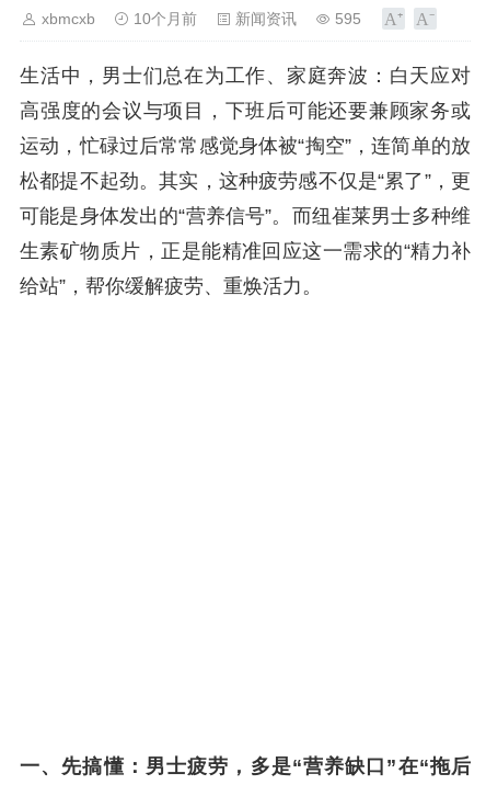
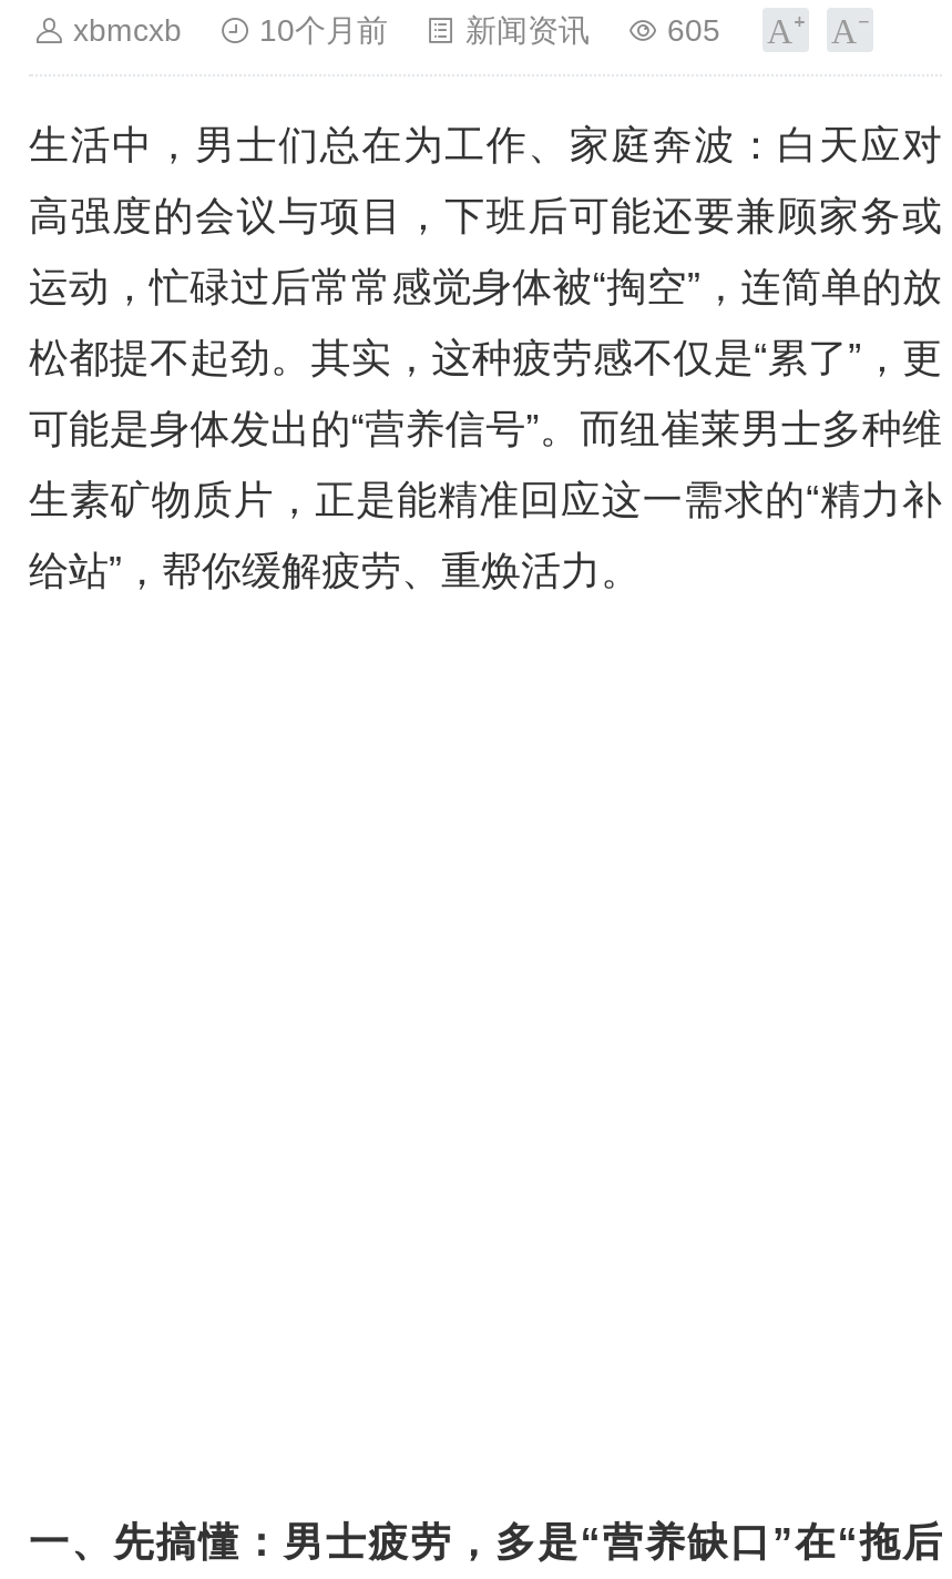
- 595
+ 605
